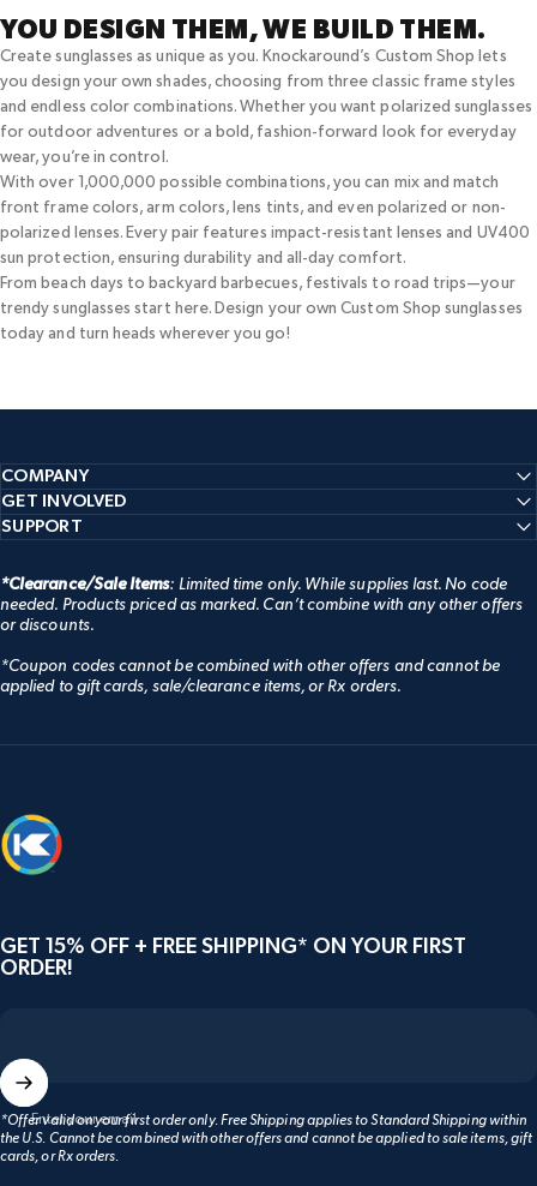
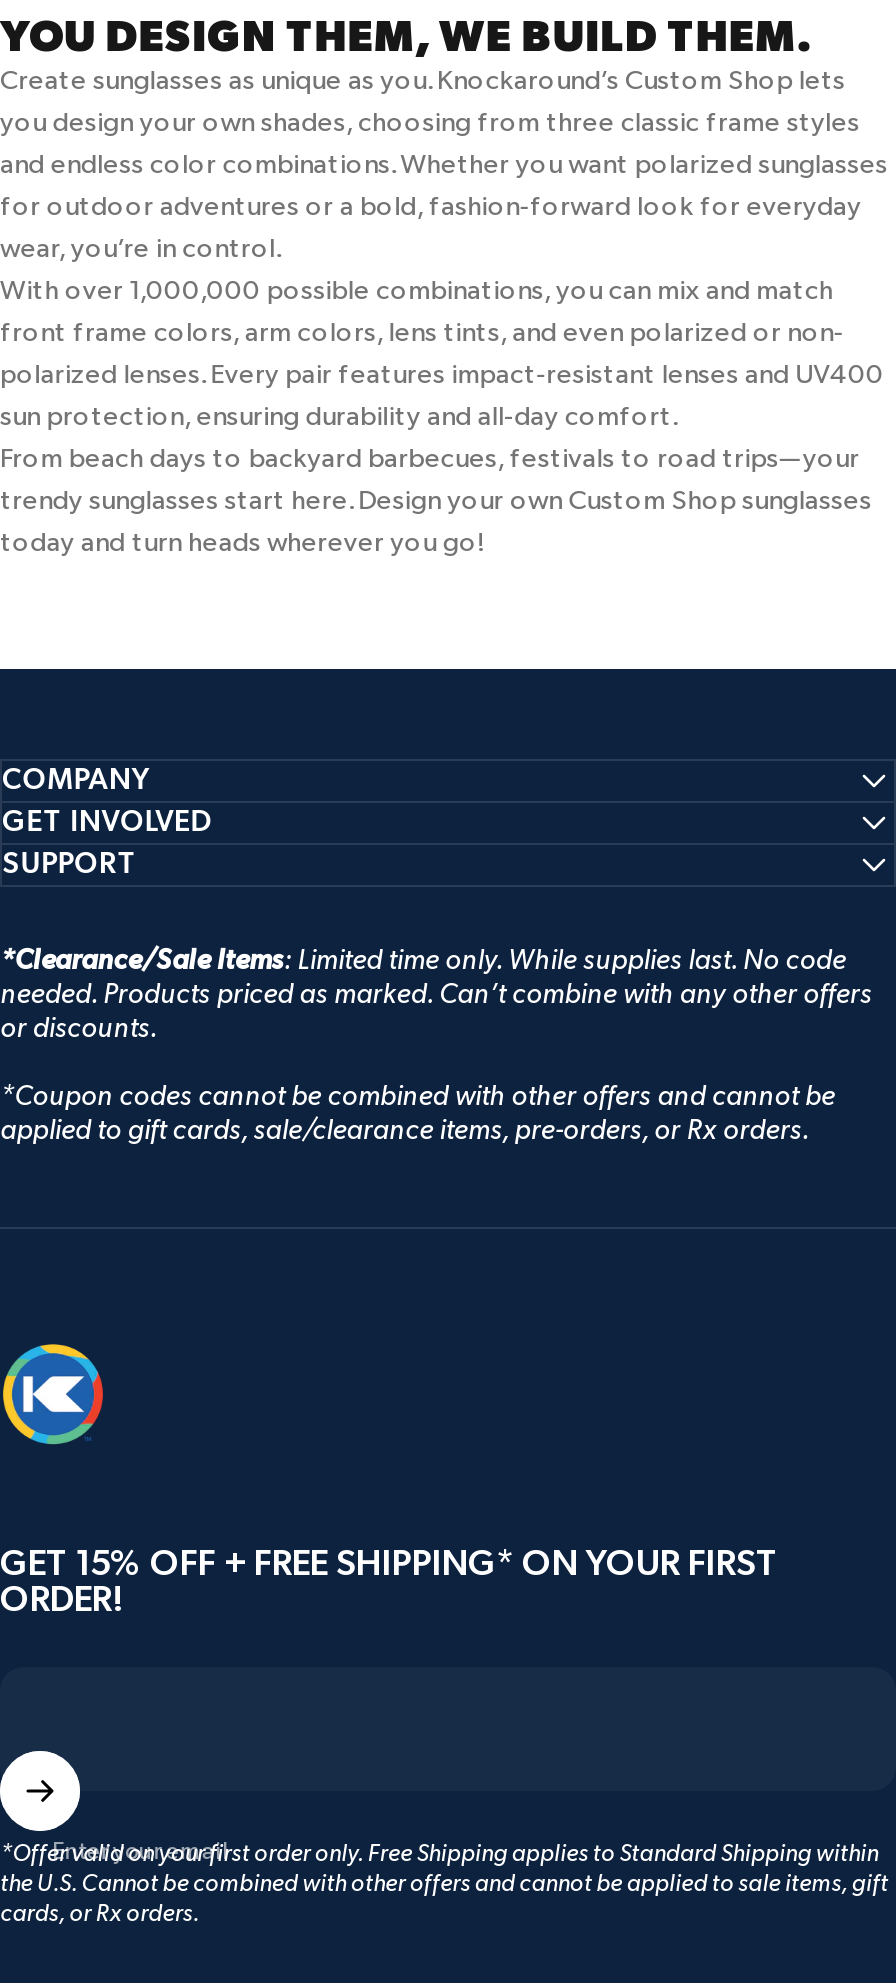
- applied to gift cards, sale/clearance items, or Rx orders.
+ applied to gift cards, sale/clearance items, pre-orders, or Rx orders.
